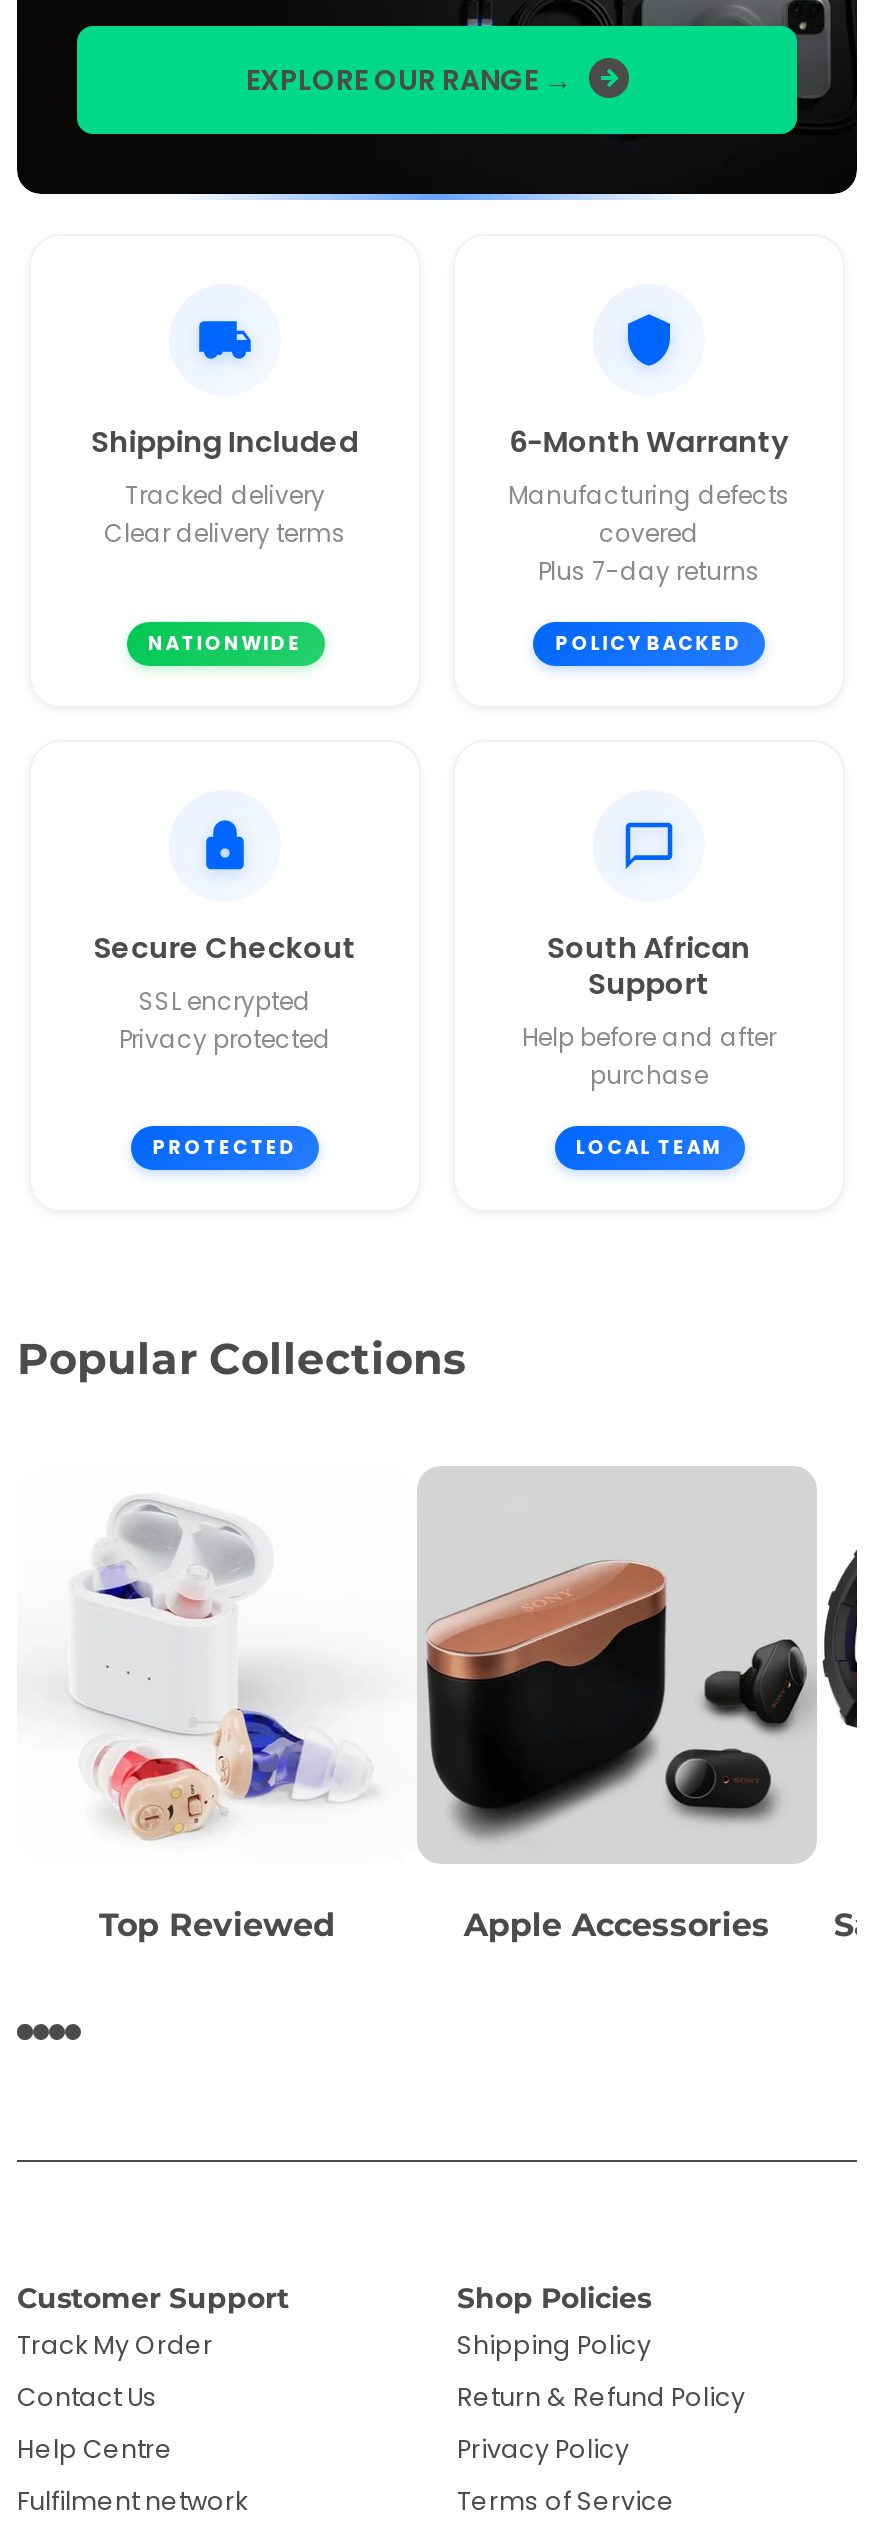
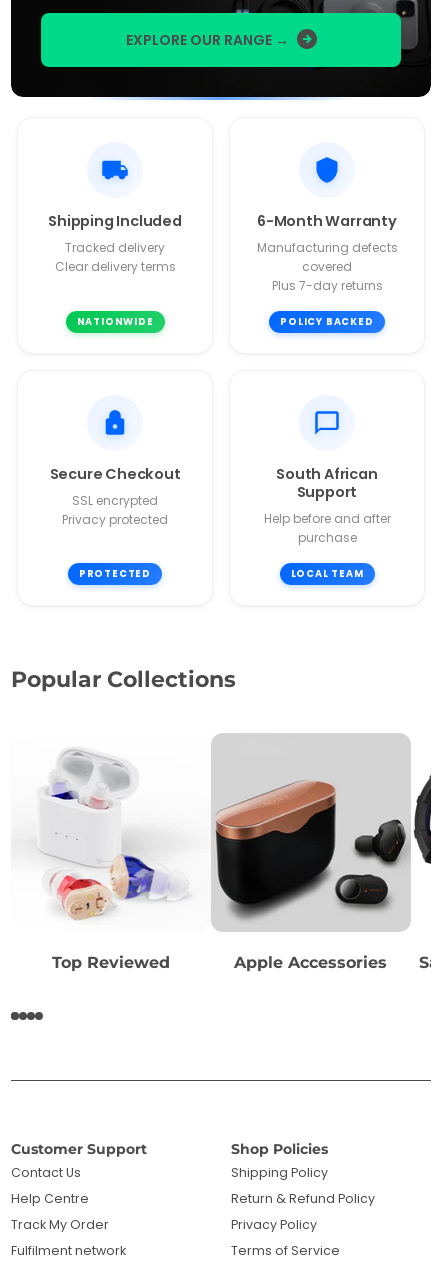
moved down: Track My Order

moved up: Contact Us | Help Centre
